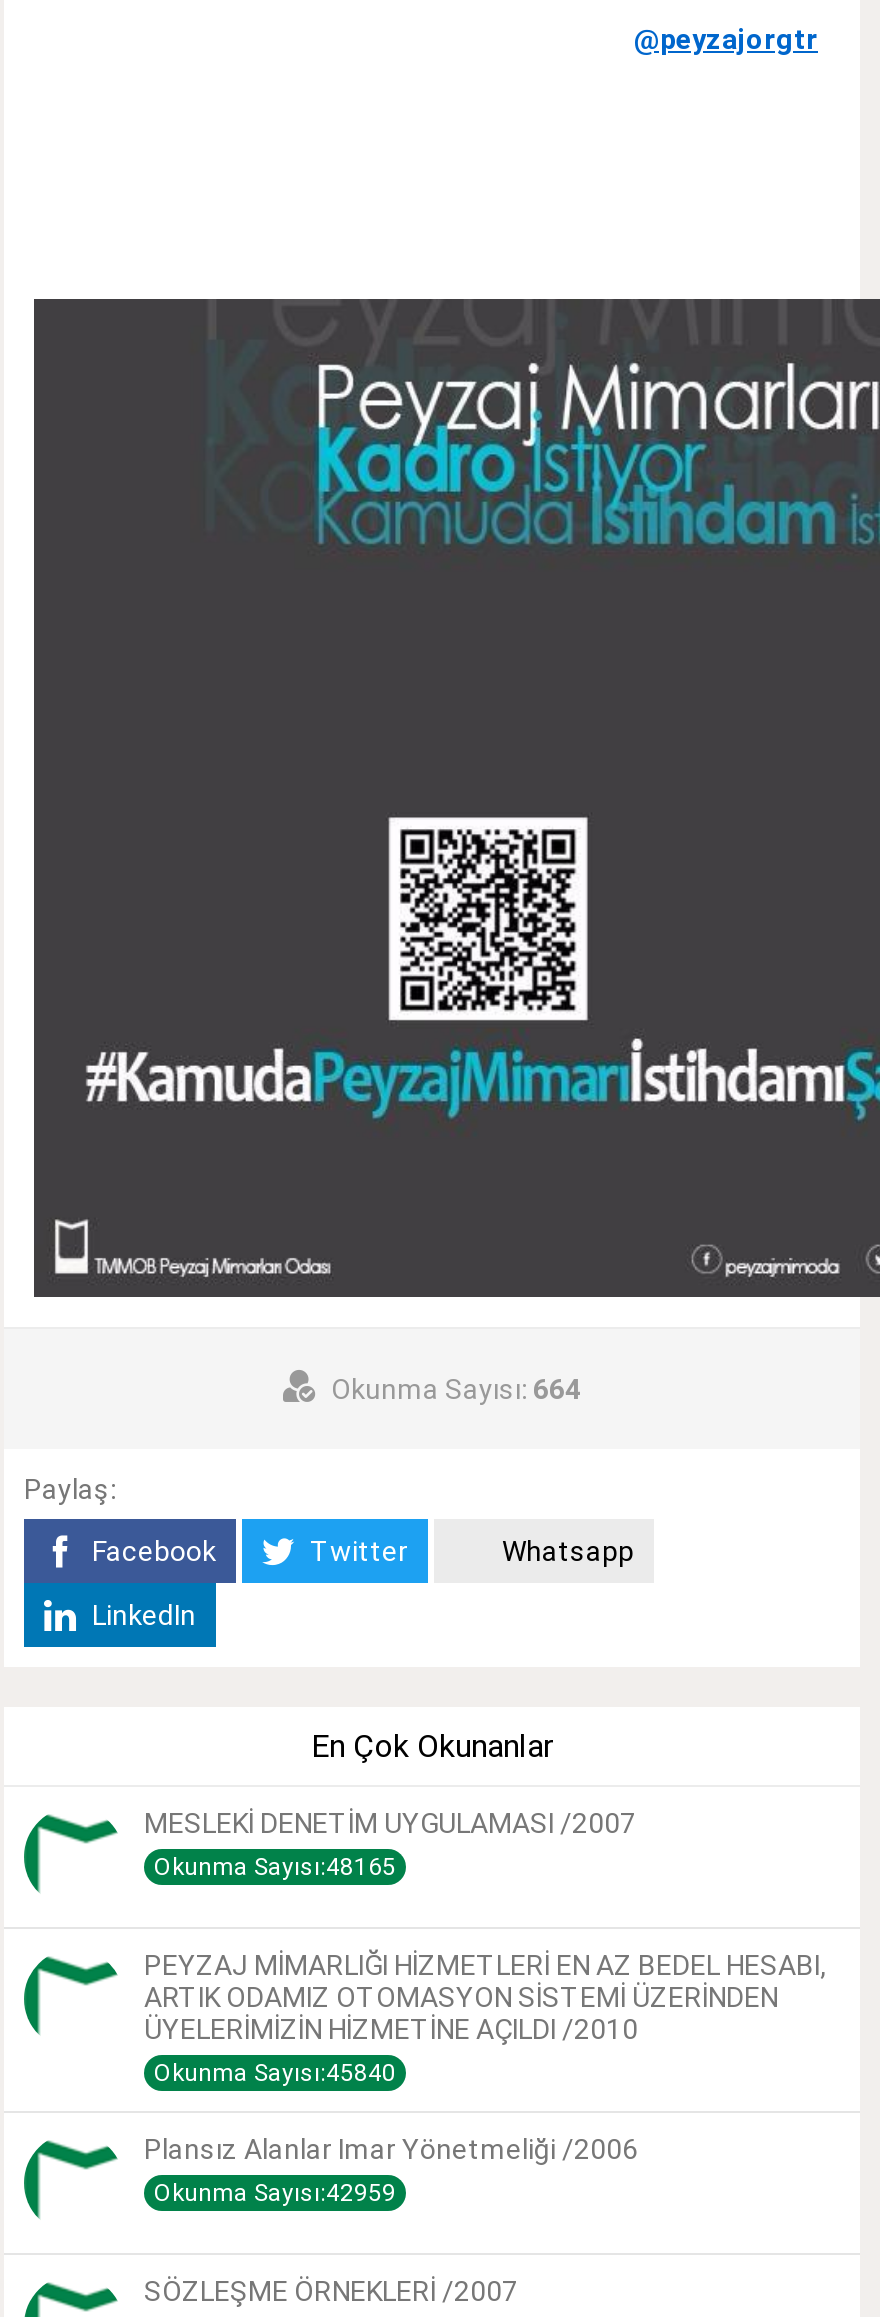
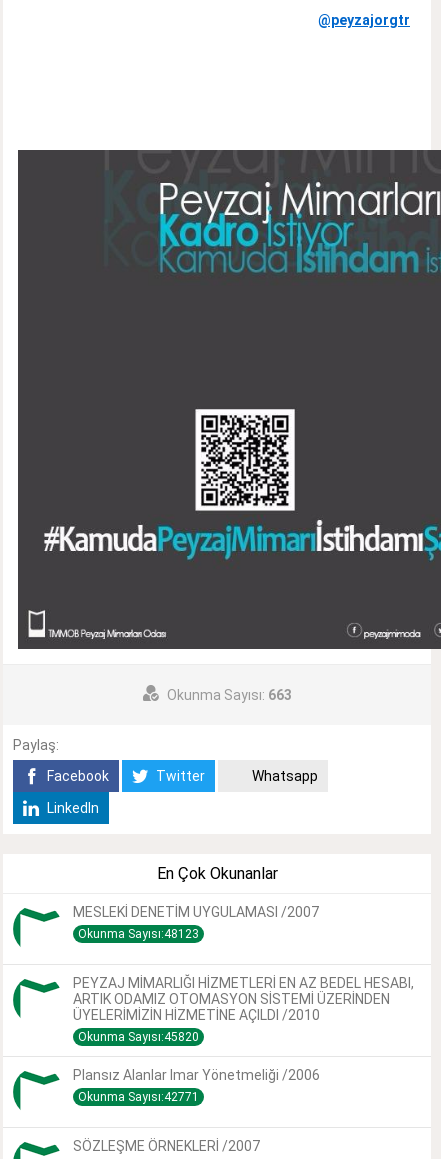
- Okunma Sayısı: 664
+ Okunma Sayısı: 663

- Okunma Sayısı:48165
+ Okunma Sayısı:48123

- Okunma Sayısı:45840
+ Okunma Sayısı:45820

- Okunma Sayısı:42959
+ Okunma Sayısı:42771
